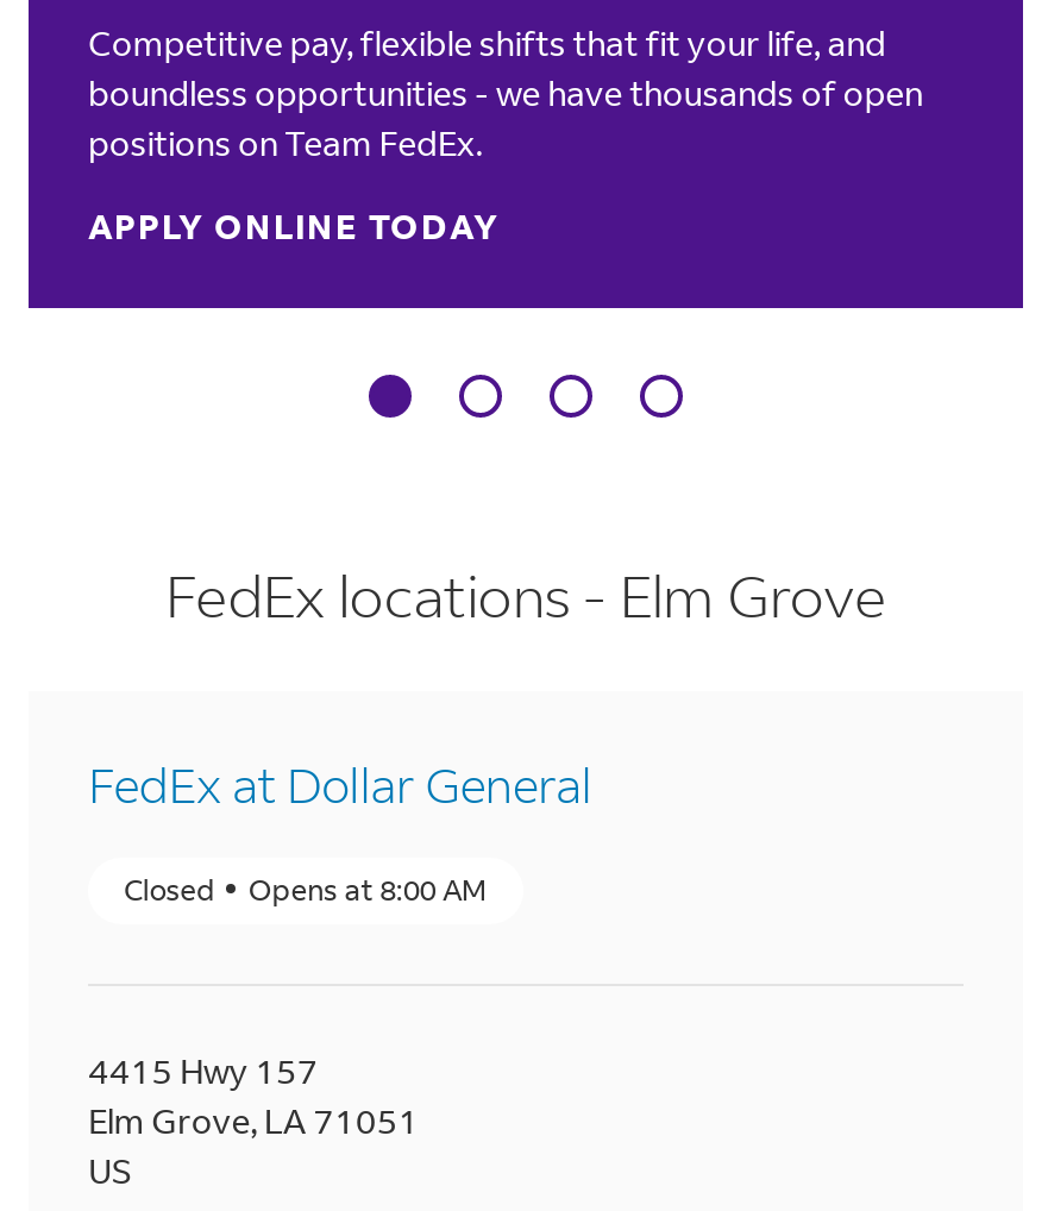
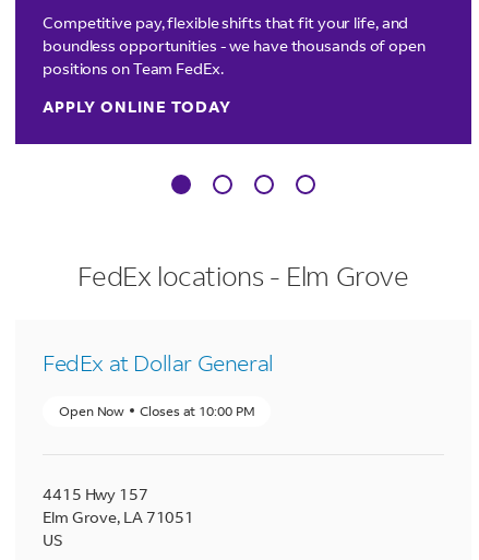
- Closed
- Opens at 8:00 AM
+ Open Now
+ Closes at 10:00 PM
